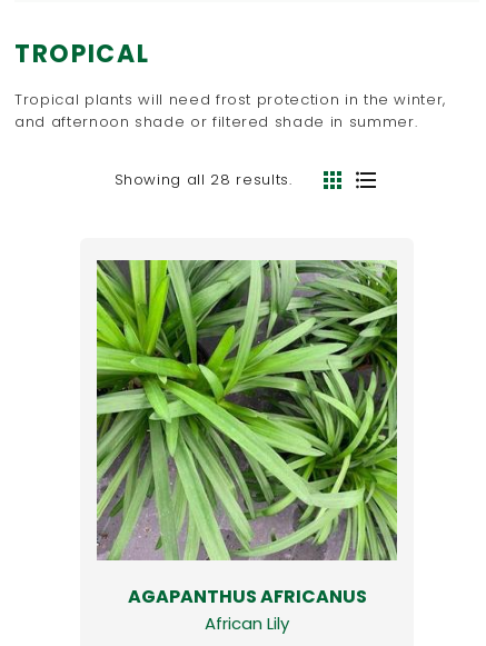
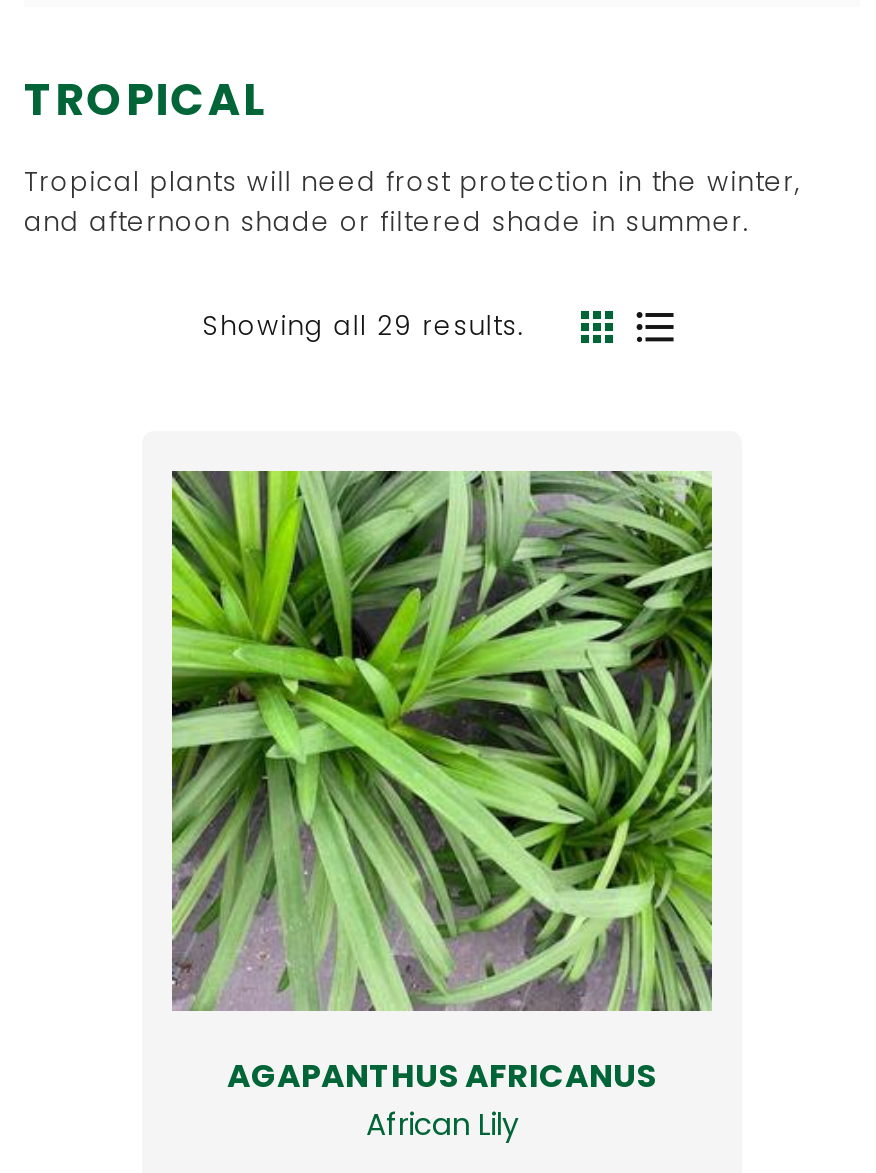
- Showing all 28 results.
+ Showing all 29 results.
